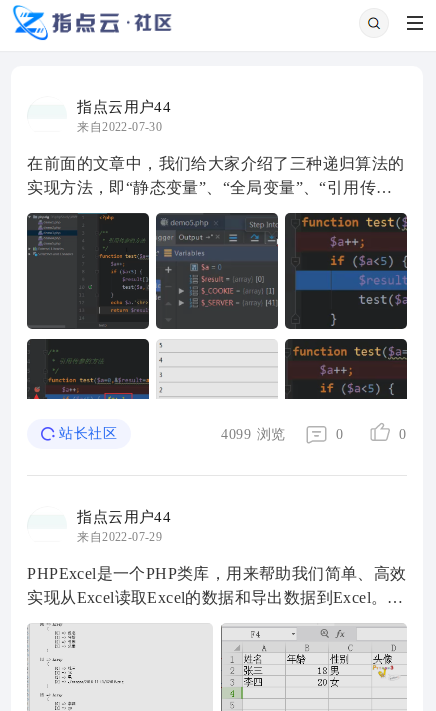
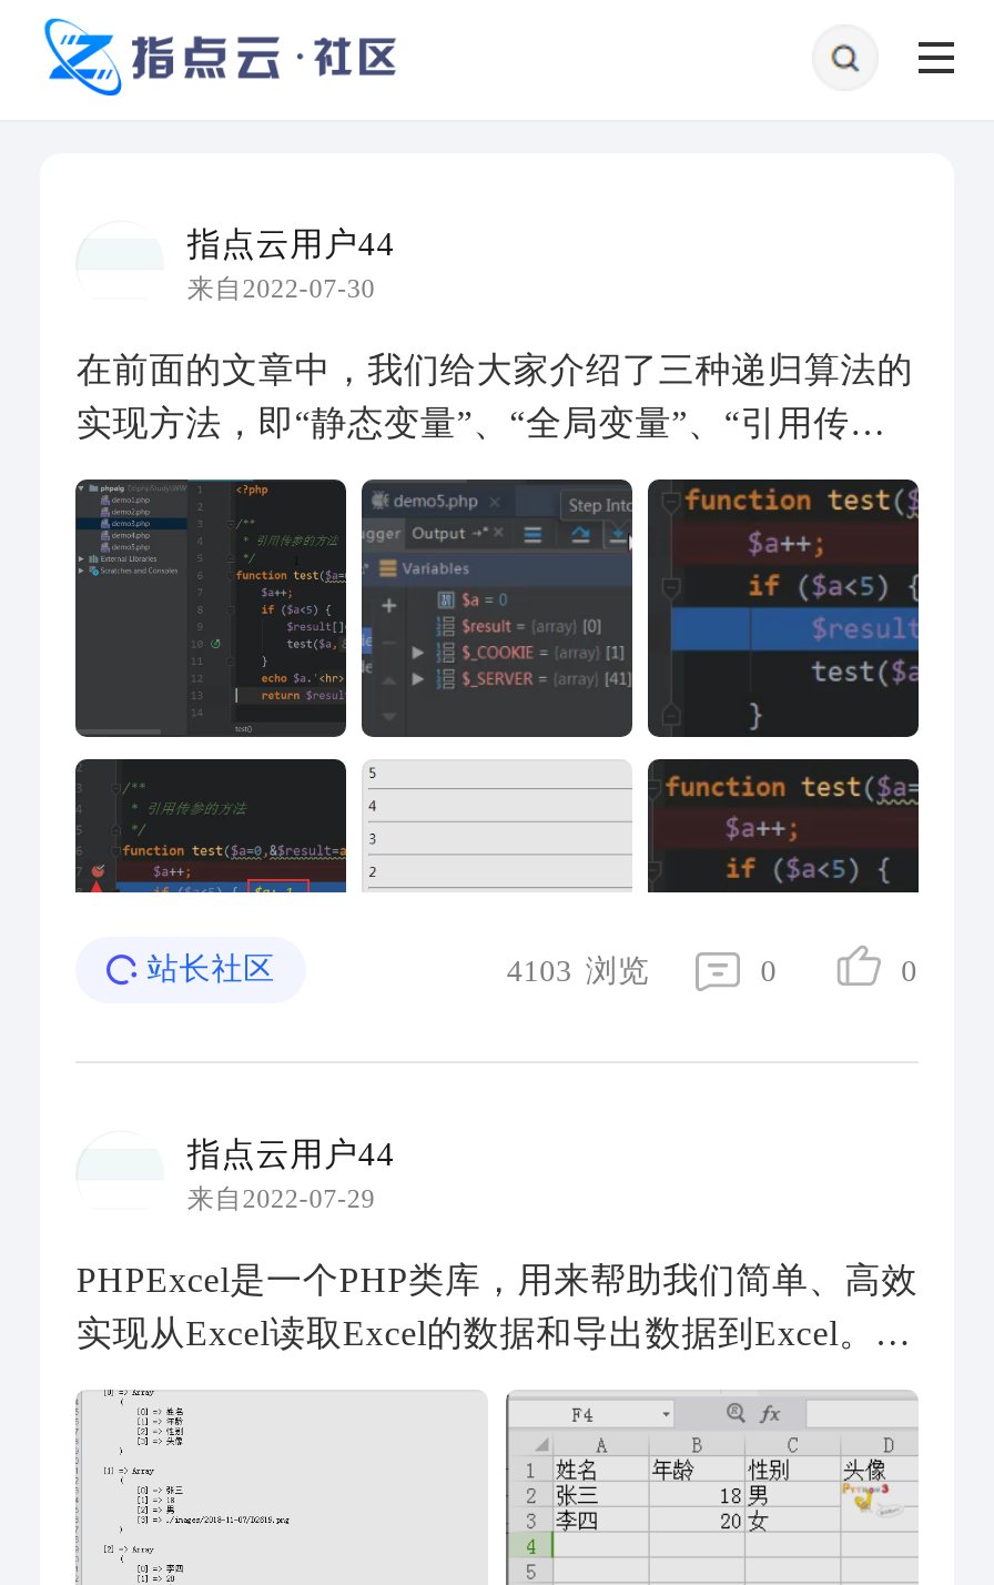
- 4099 浏览
+ 4103 浏览
